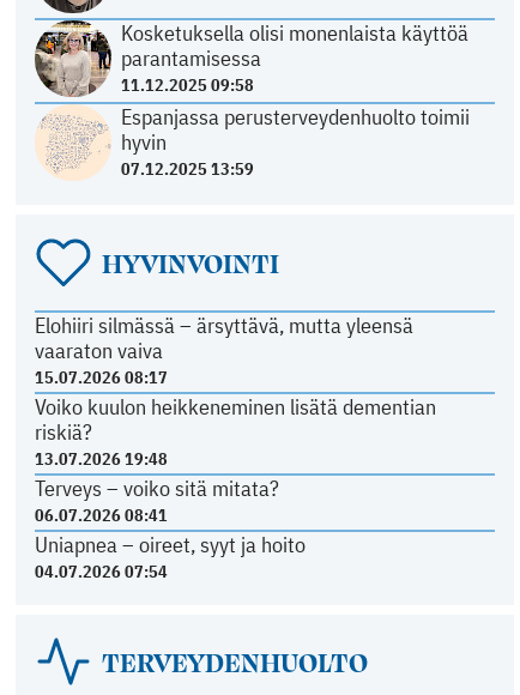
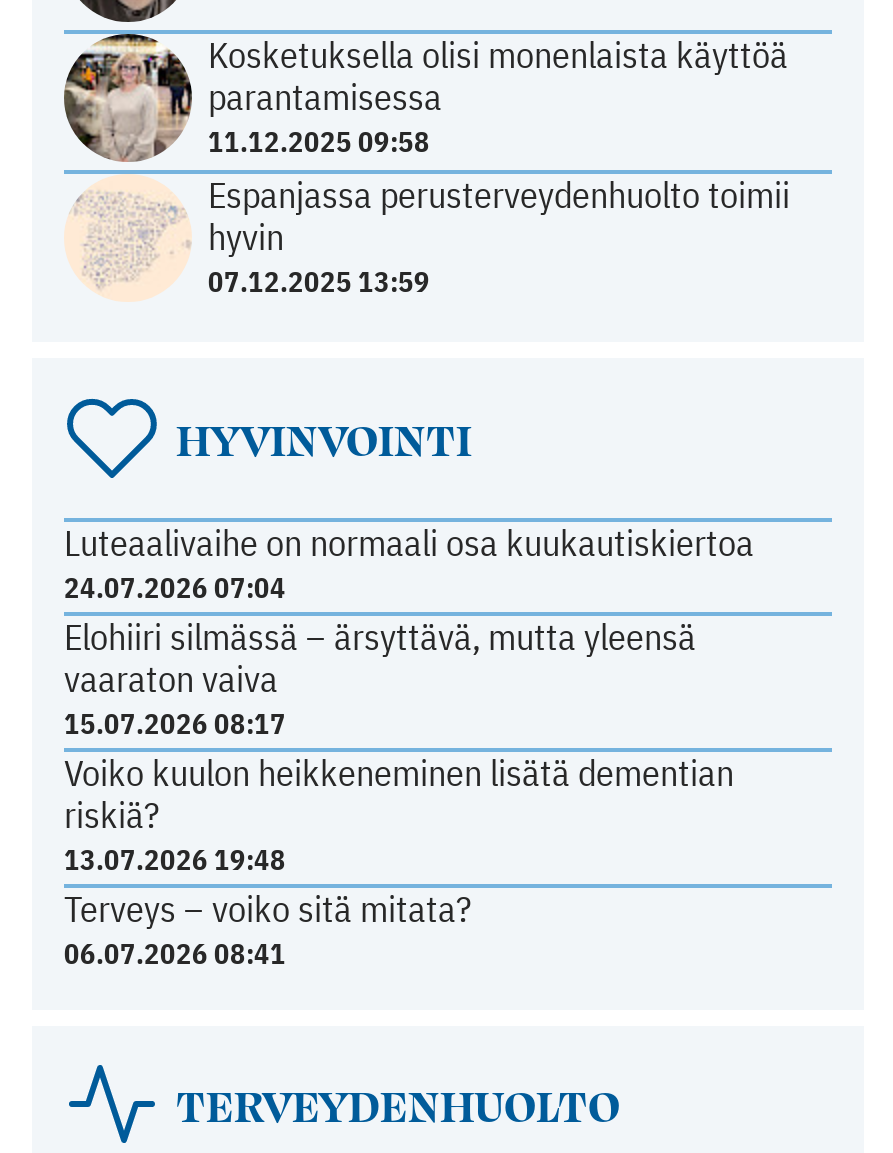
+ Luteaalivaihe on normaali osa kuukautiskiertoa
+ 24.07.2026 07:04

moved down: Elohiiri silmässä – ärsyttävä, mutta yleensä | vaaraton vaiva | 15.07.2026 08:17 | Voiko kuulon heikkeneminen lisätä dementian | riskiä? | 13.07.2026 19:48 | Terveys – voiko sitä mitata? | 06.07.2026 08:41

- Uniapnea – oireet, syyt ja hoito
- 04.07.2026 07:54
